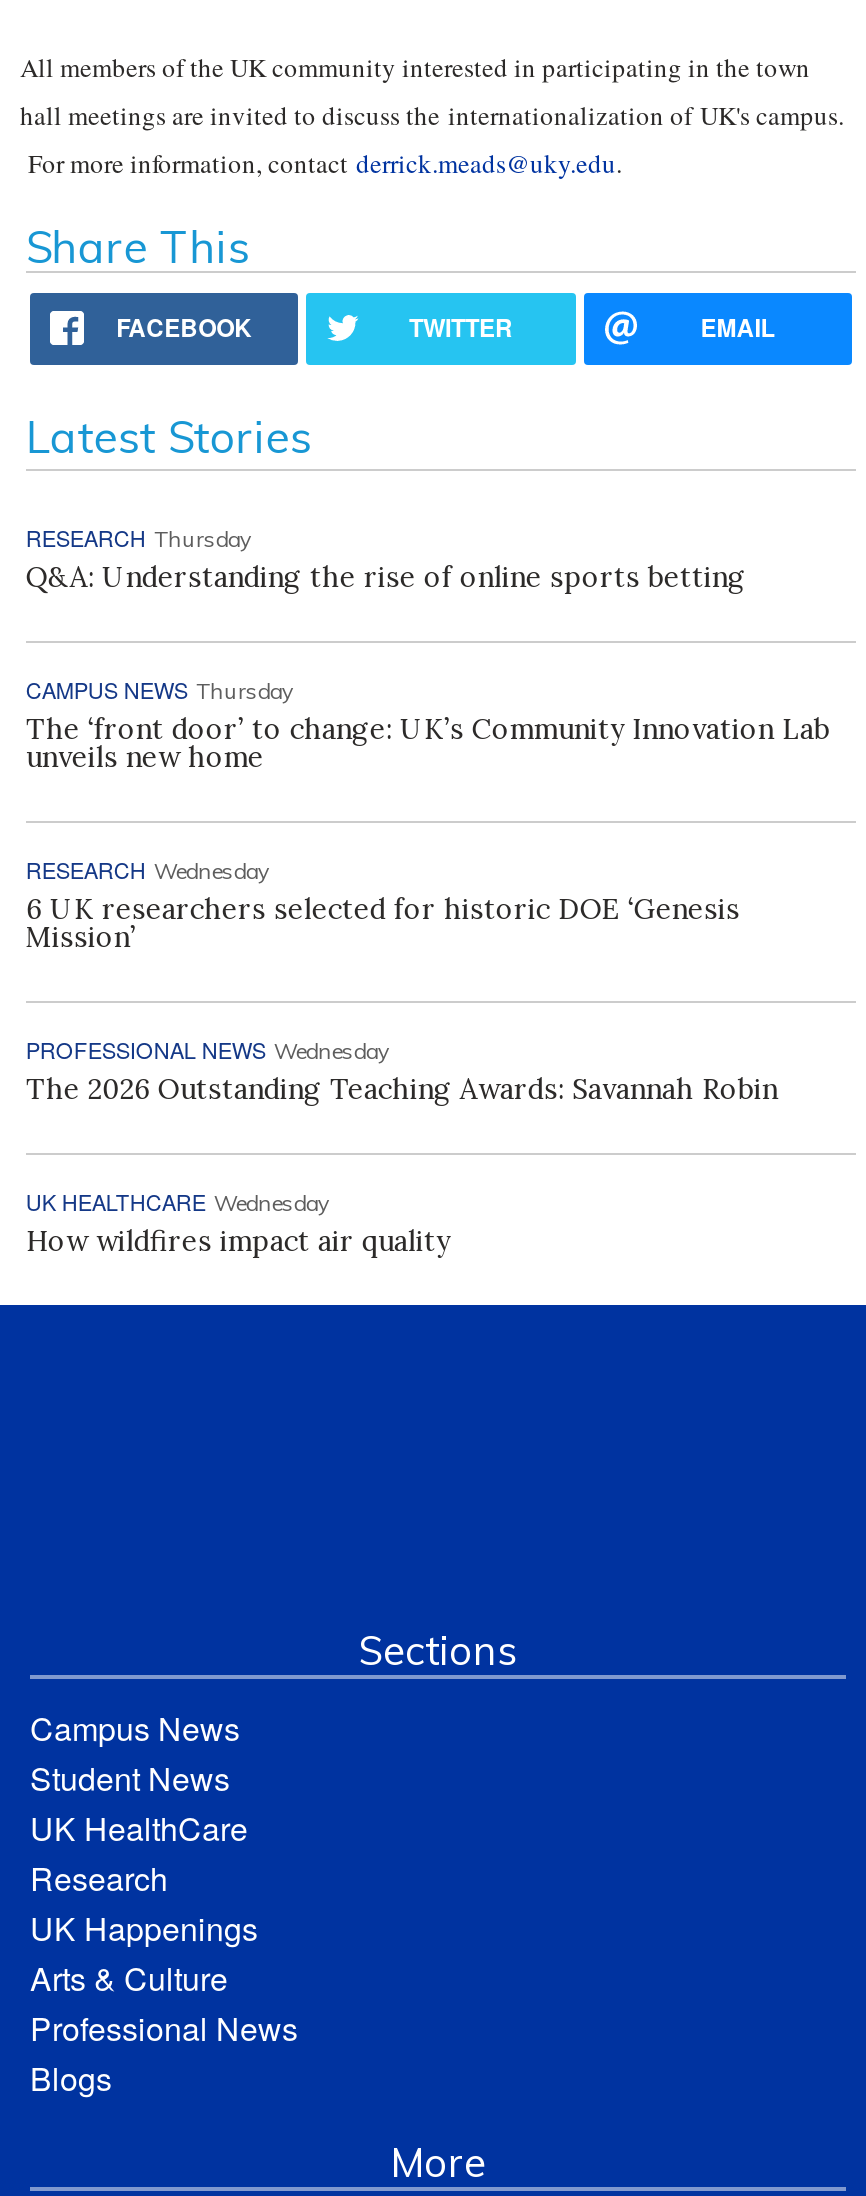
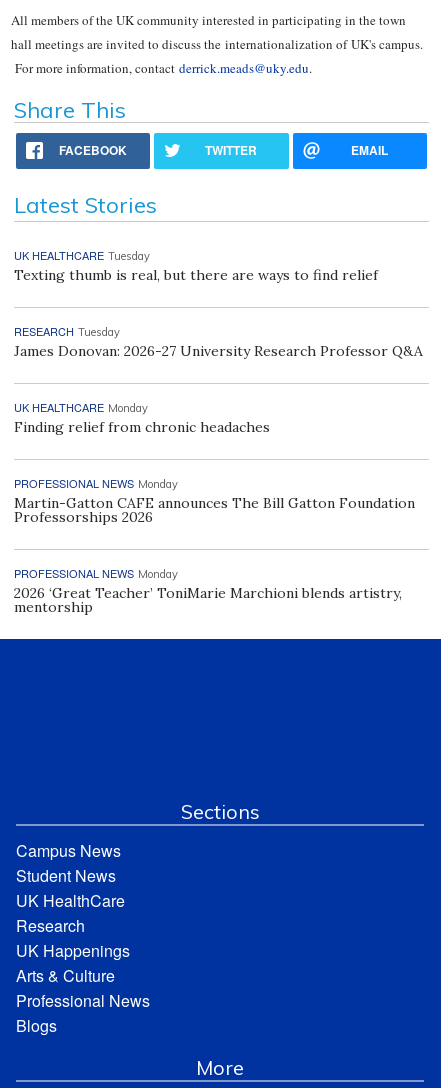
- RESEARCH Thursday
- Q&A: Understanding the rise of online sports betting
+ UK HEALTHCARE Tuesday
+ Texting thumb is real, but there are ways to find relief

- CAMPUS NEWS Thursday
- The ‘front door’ to change: UK’s Community Innovation Lab
- unveils new home
+ RESEARCH Tuesday
+ James Donovan: 2026-27 University Research Professor Q&A

- RESEARCH Wednesday
- 6 UK researchers selected for historic DOE ‘Genesis
- Mission’
+ UK HEALTHCARE Monday
+ Finding relief from chronic headaches

- PROFESSIONAL NEWS Wednesday
- The 2026 Outstanding Teaching Awards: Savannah Robin
+ PROFESSIONAL NEWS Monday
+ Martin-Gatton CAFE announces The Bill Gatton Foundation
+ Professorships 2026

- UK HEALTHCARE Wednesday
- How wildfires impact air quality
+ PROFESSIONAL NEWS Monday
+ 2026 ‘Great Teacher’ ToniMarie Marchioni blends artistry,
+ mentorship
